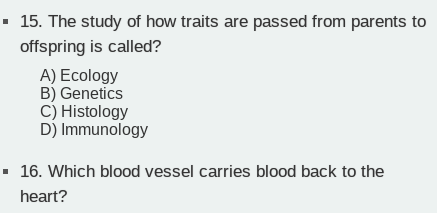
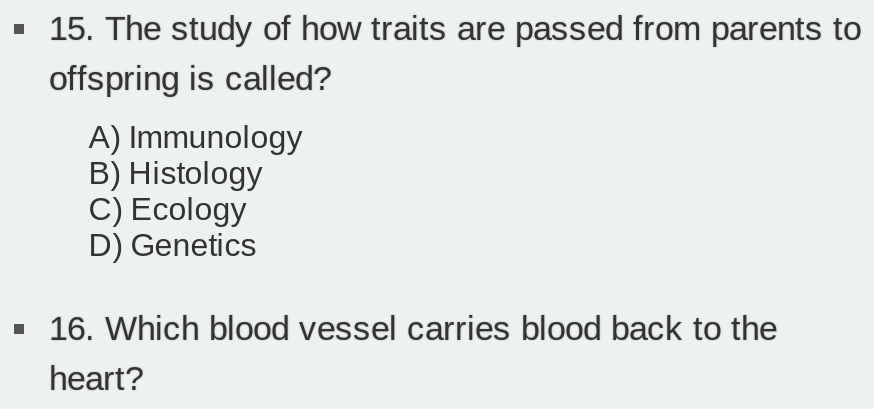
- A) Ecology
+ A) Immunology

- B) Genetics
+ B) Histology

- C) Histology
+ C) Ecology

- D) Immunology
+ D) Genetics
